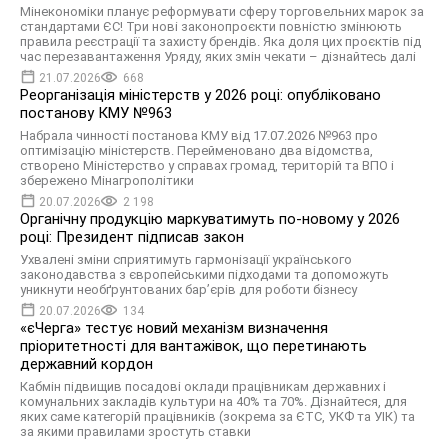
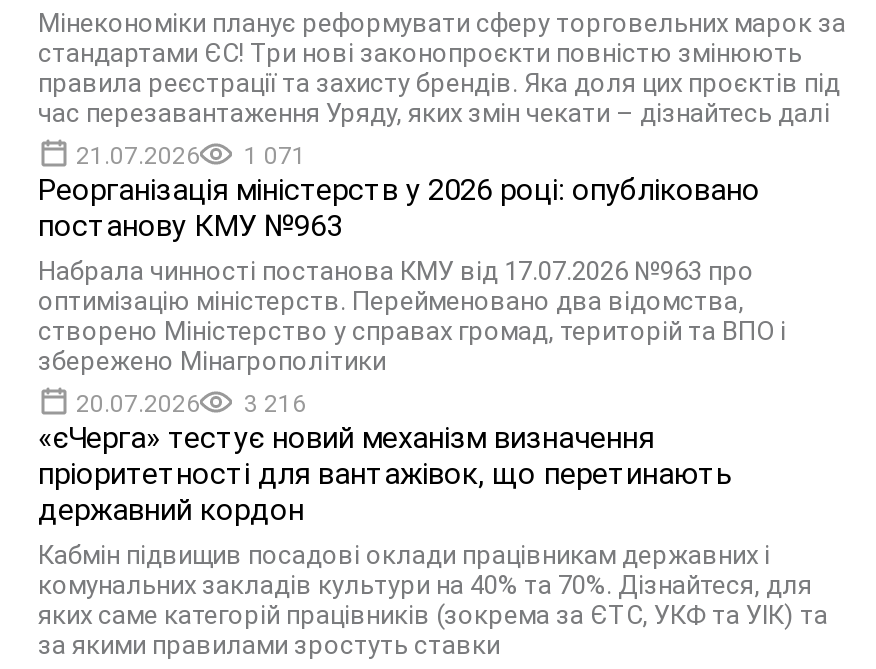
- 21.07.2026 668
+ 21.07.2026 1 071

- 2 198
- Органічну продукцію маркуватимуть по-новому у 2026
- році: Президент підписав закон
- Ухвалені зміни сприятимуть гармонізації українського
- законодавства з європейськими підходами та допоможуть
- уникнути необґрунтованих бар’єрів для роботи бізнесу
- 20.07.2026
- 134
+ 3 216
